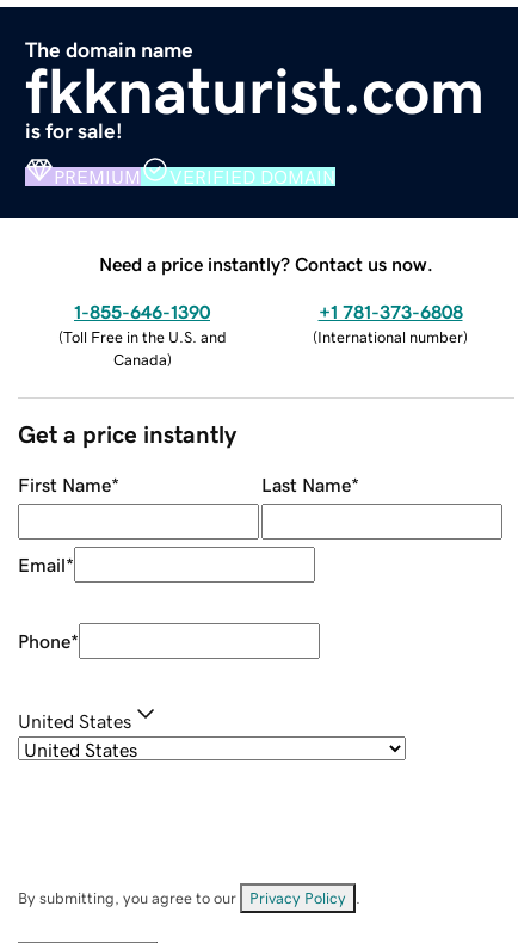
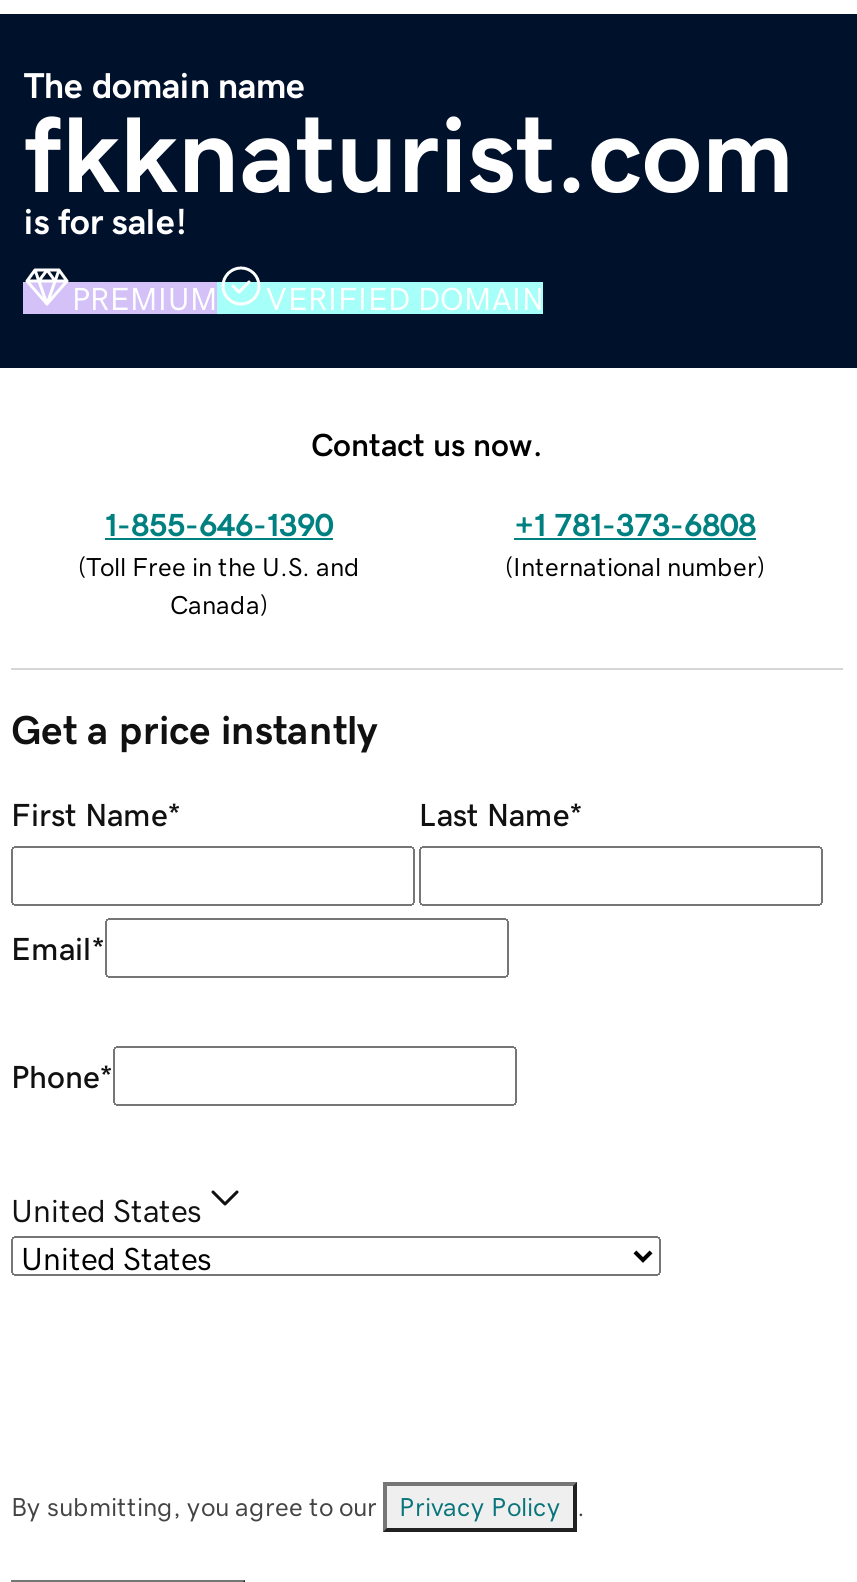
- Need a price instantly? Contact us now.
+ Contact us now.
